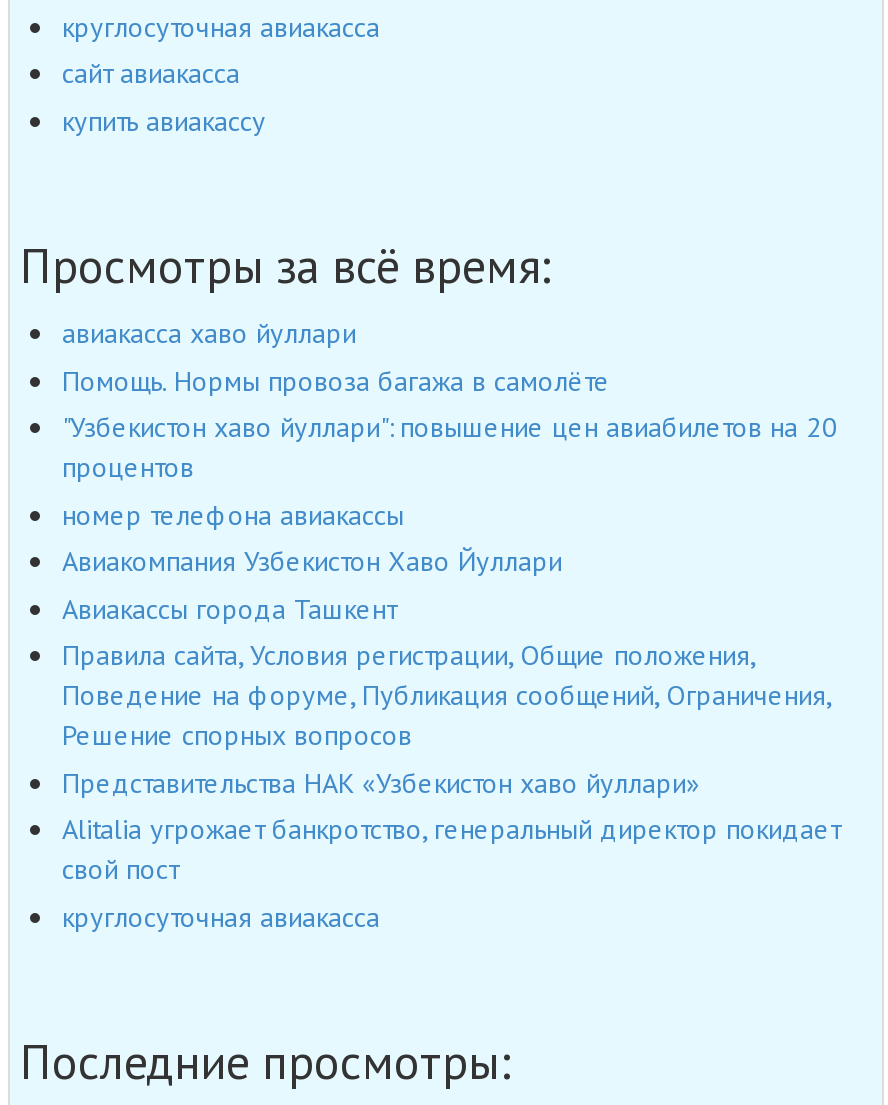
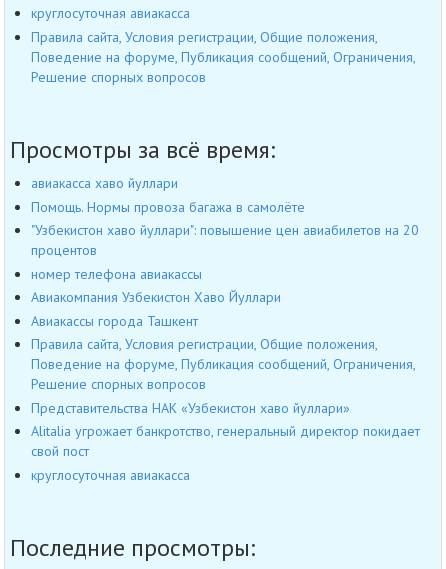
- сайт авиакасса
- купить авиакассу
+ Правила сайта, Условия регистрации, Общие положения,
+ Поведение на форуме, Публикация сообщений, Ограничения,
+ Решение спорных вопросов
